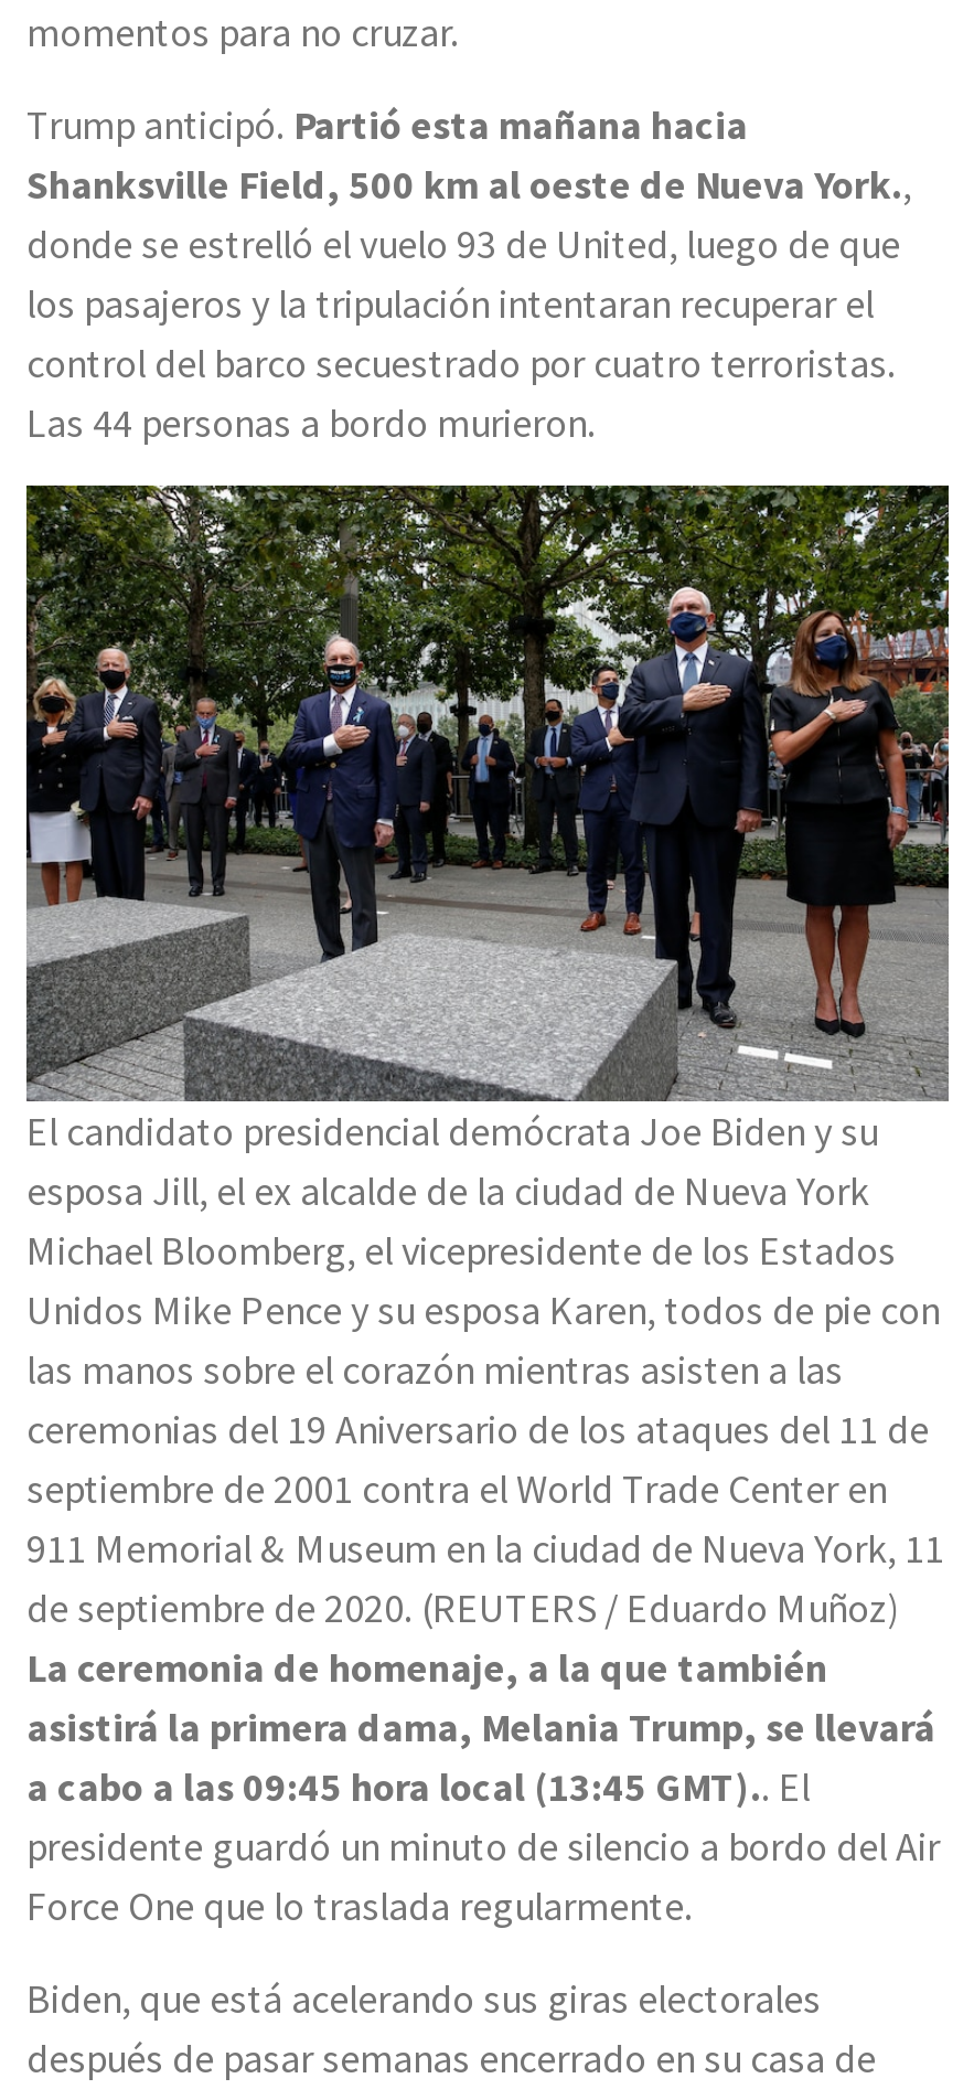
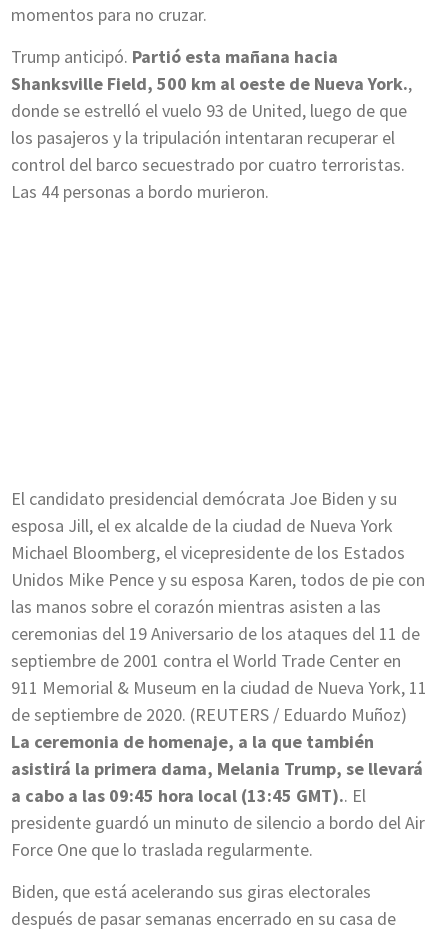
- [image]
